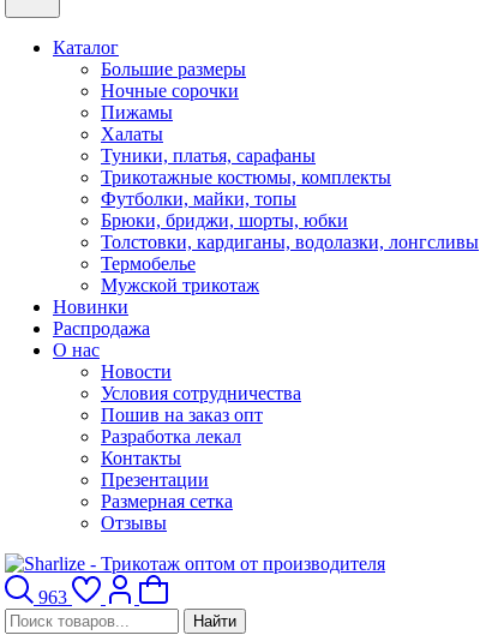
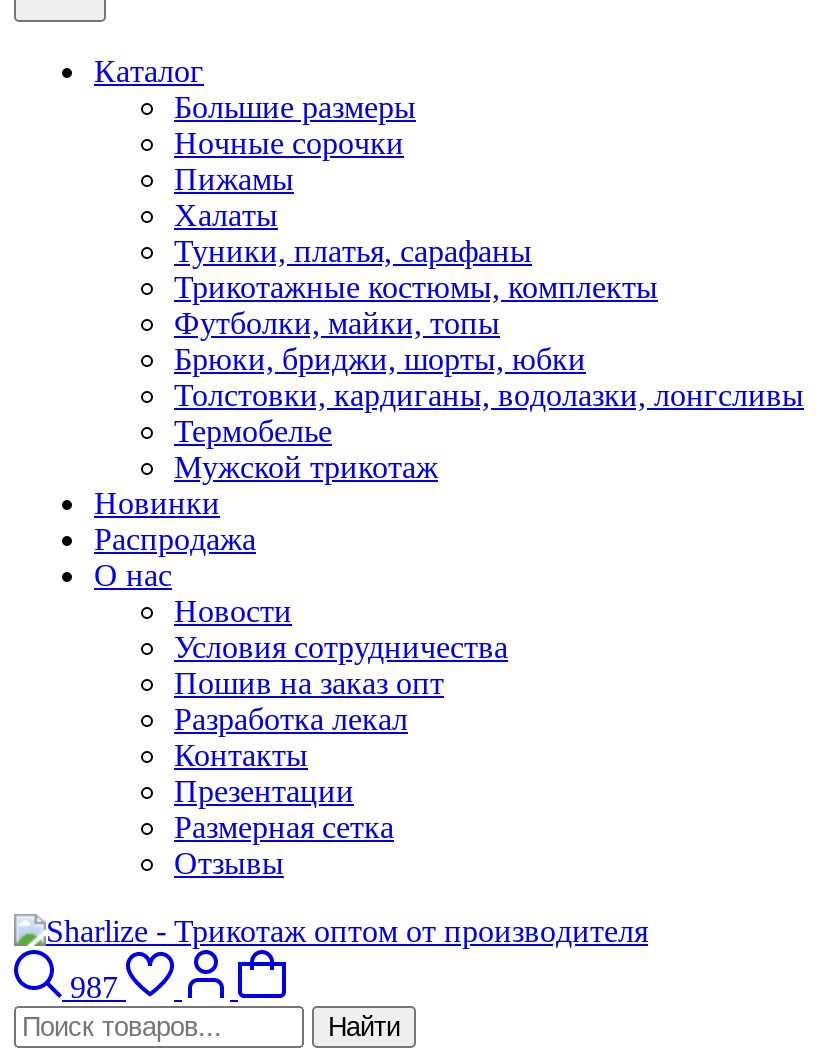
- 963
+ 987
